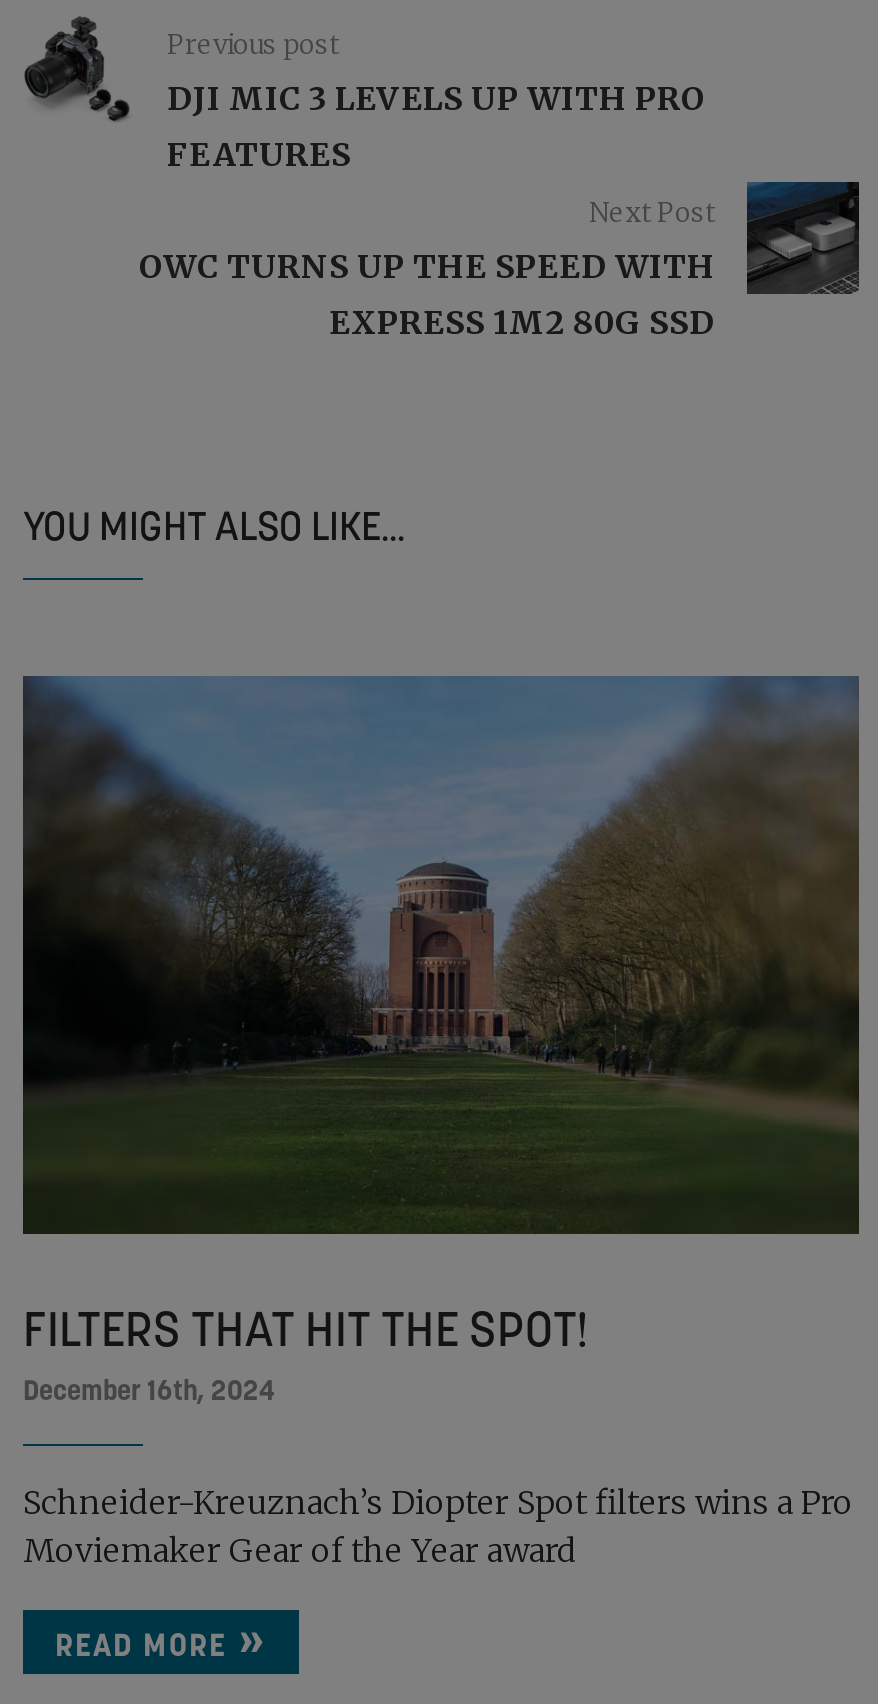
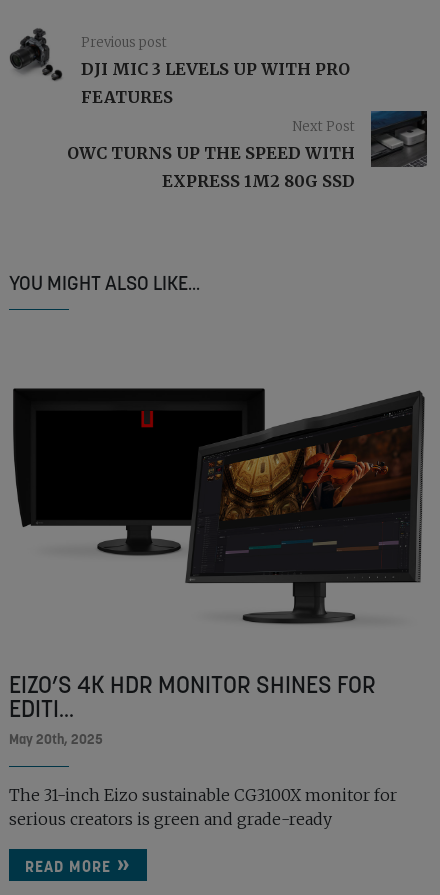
- [image]
- FILTERS THAT HIT THE SPOT!
- December 16th, 2024
+ [image]
+ EIZO’S 4K HDR MONITOR SHINES FOR
+ EDITI...
+ May 20th, 2025

- Schneider-Kreuznach’s Diopter Spot filters wins a Pro
- Moviemaker Gear of the Year award
+ The 31-inch Eizo sustainable CG3100X monitor for
+ serious creators is green and grade-ready
